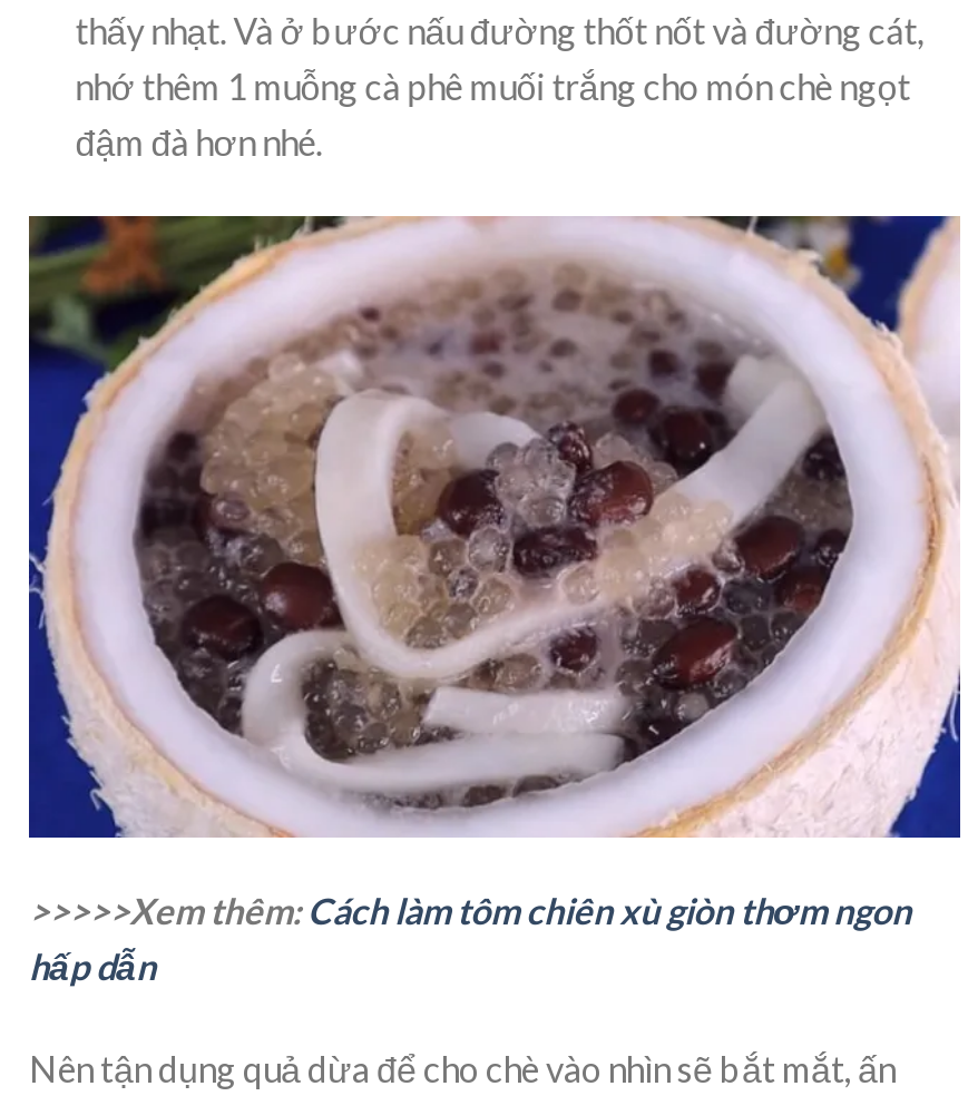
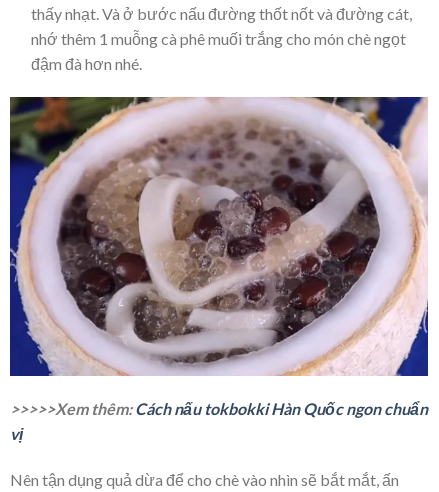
- >>>>>Xem thêm: Cách làm tôm chiên xù giòn thơm ngon
- hấp dẫn
+ >>>>>Xem thêm: Cách nấu tokbokki Hàn Quốc ngon chuẩn
+ vị
